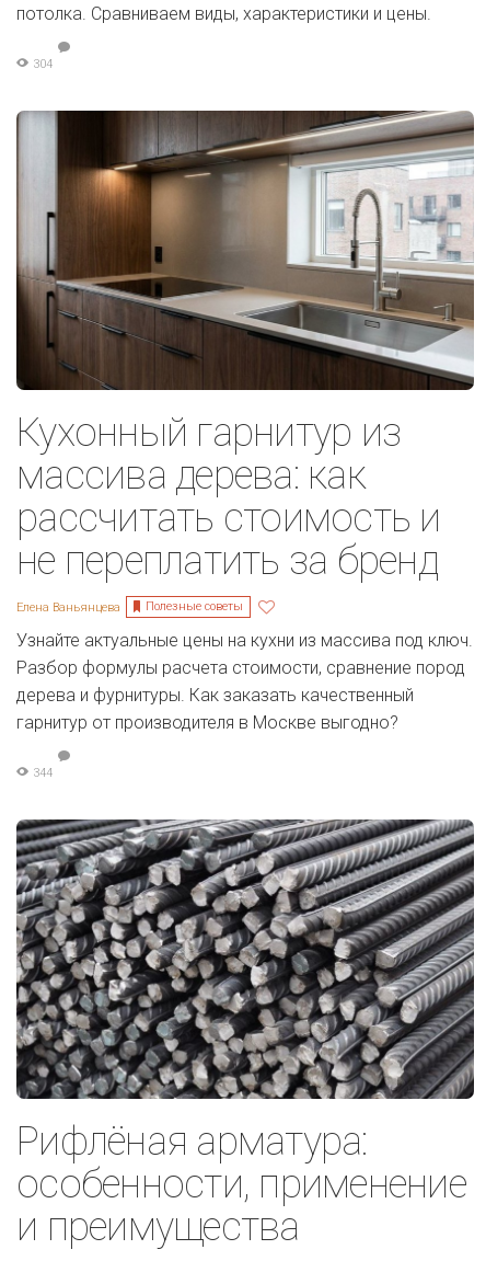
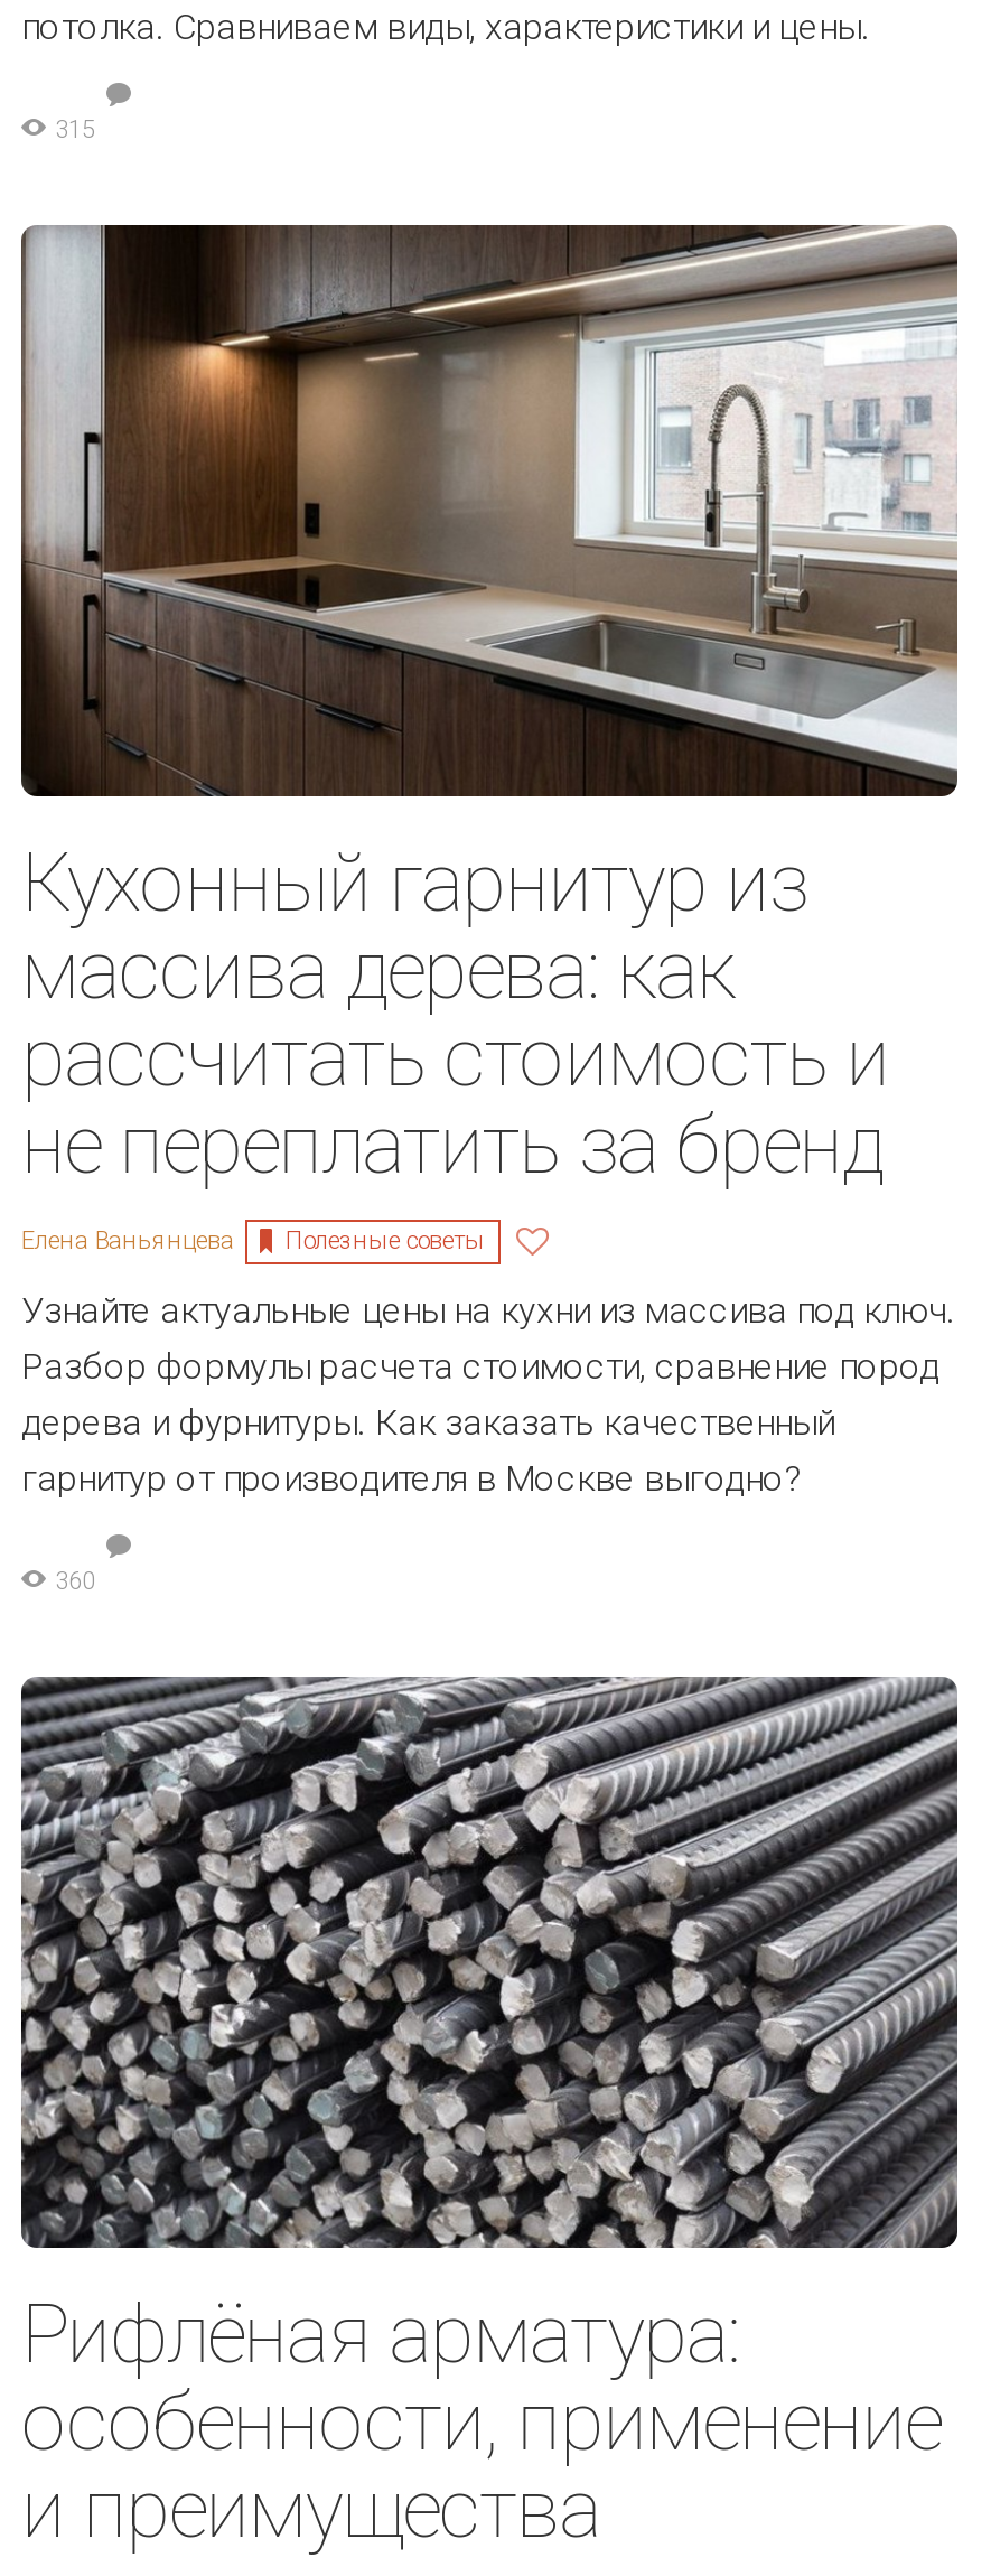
- 304
+ 315

- 344
+ 360
